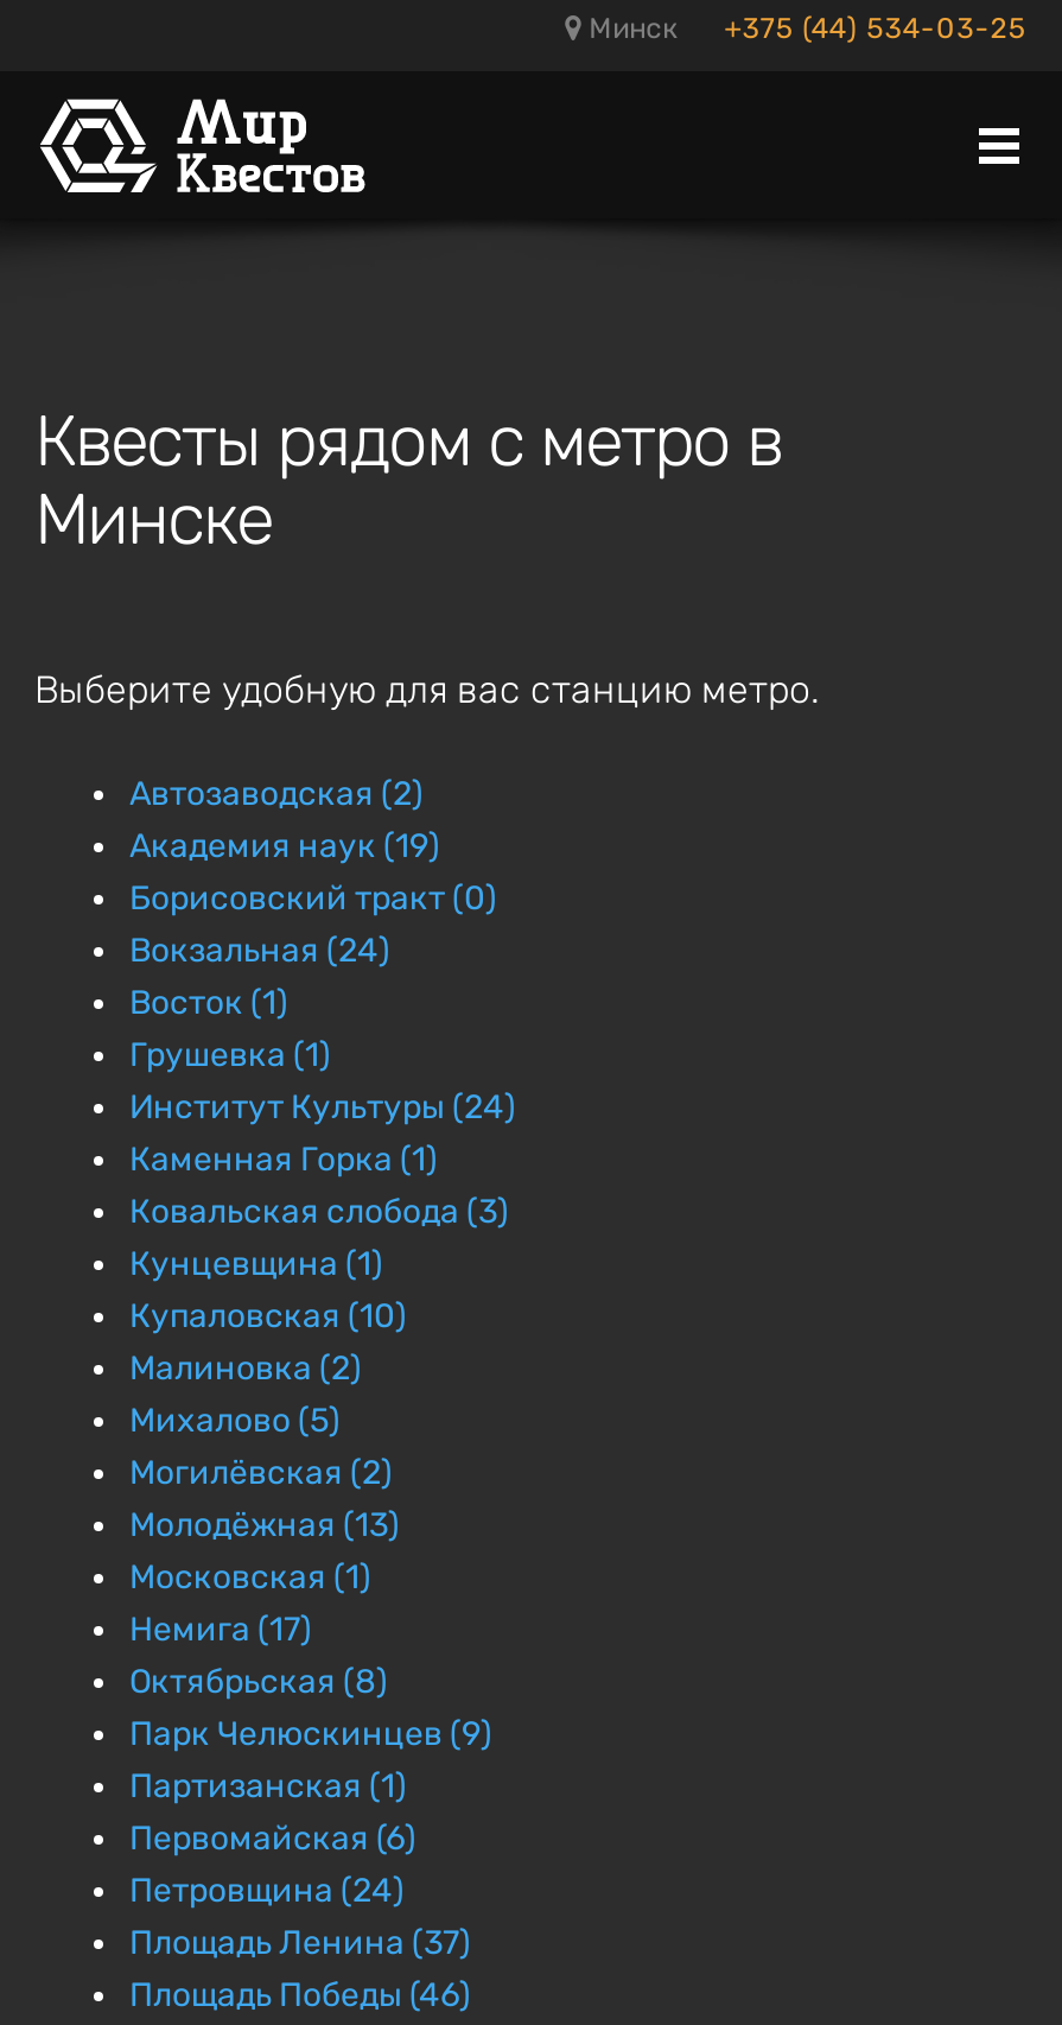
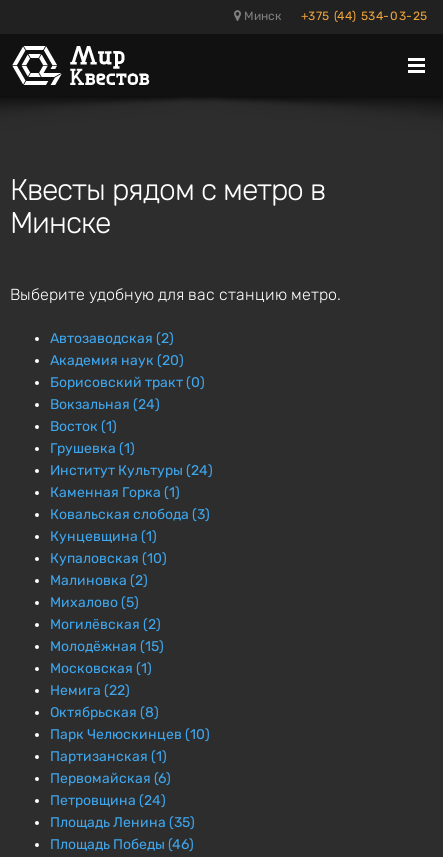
- Академия наук (19)
+ Академия наук (20)

- Молодёжная (13)
+ Молодёжная (15)

- Немига (17)
+ Немига (22)

- Парк Челюскинцев (9)
+ Парк Челюскинцев (10)

- Площадь Ленина (37)
+ Площадь Ленина (35)
